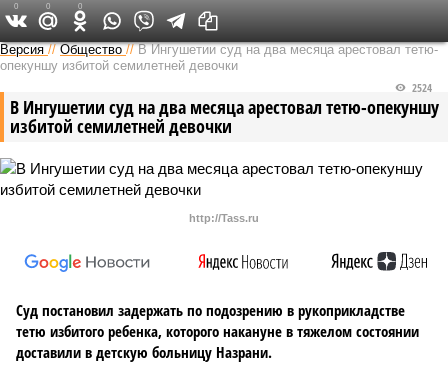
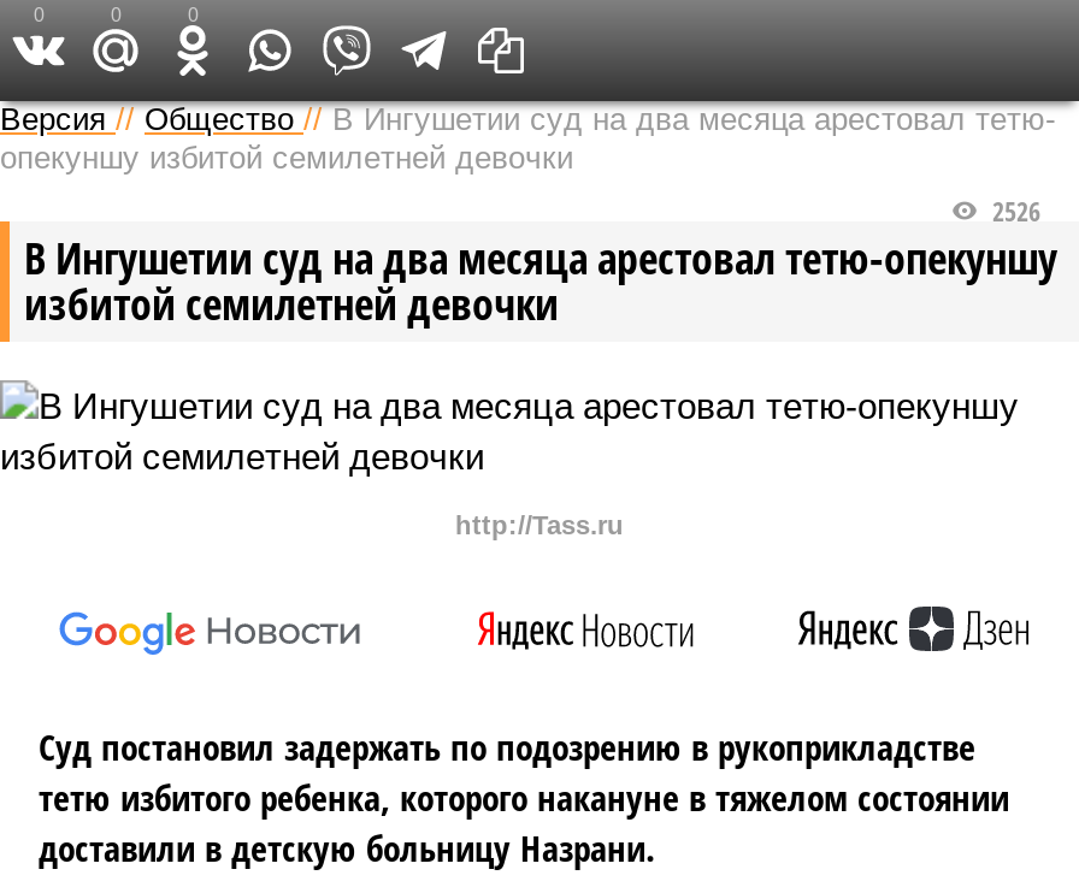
- 2524
+ 2526
